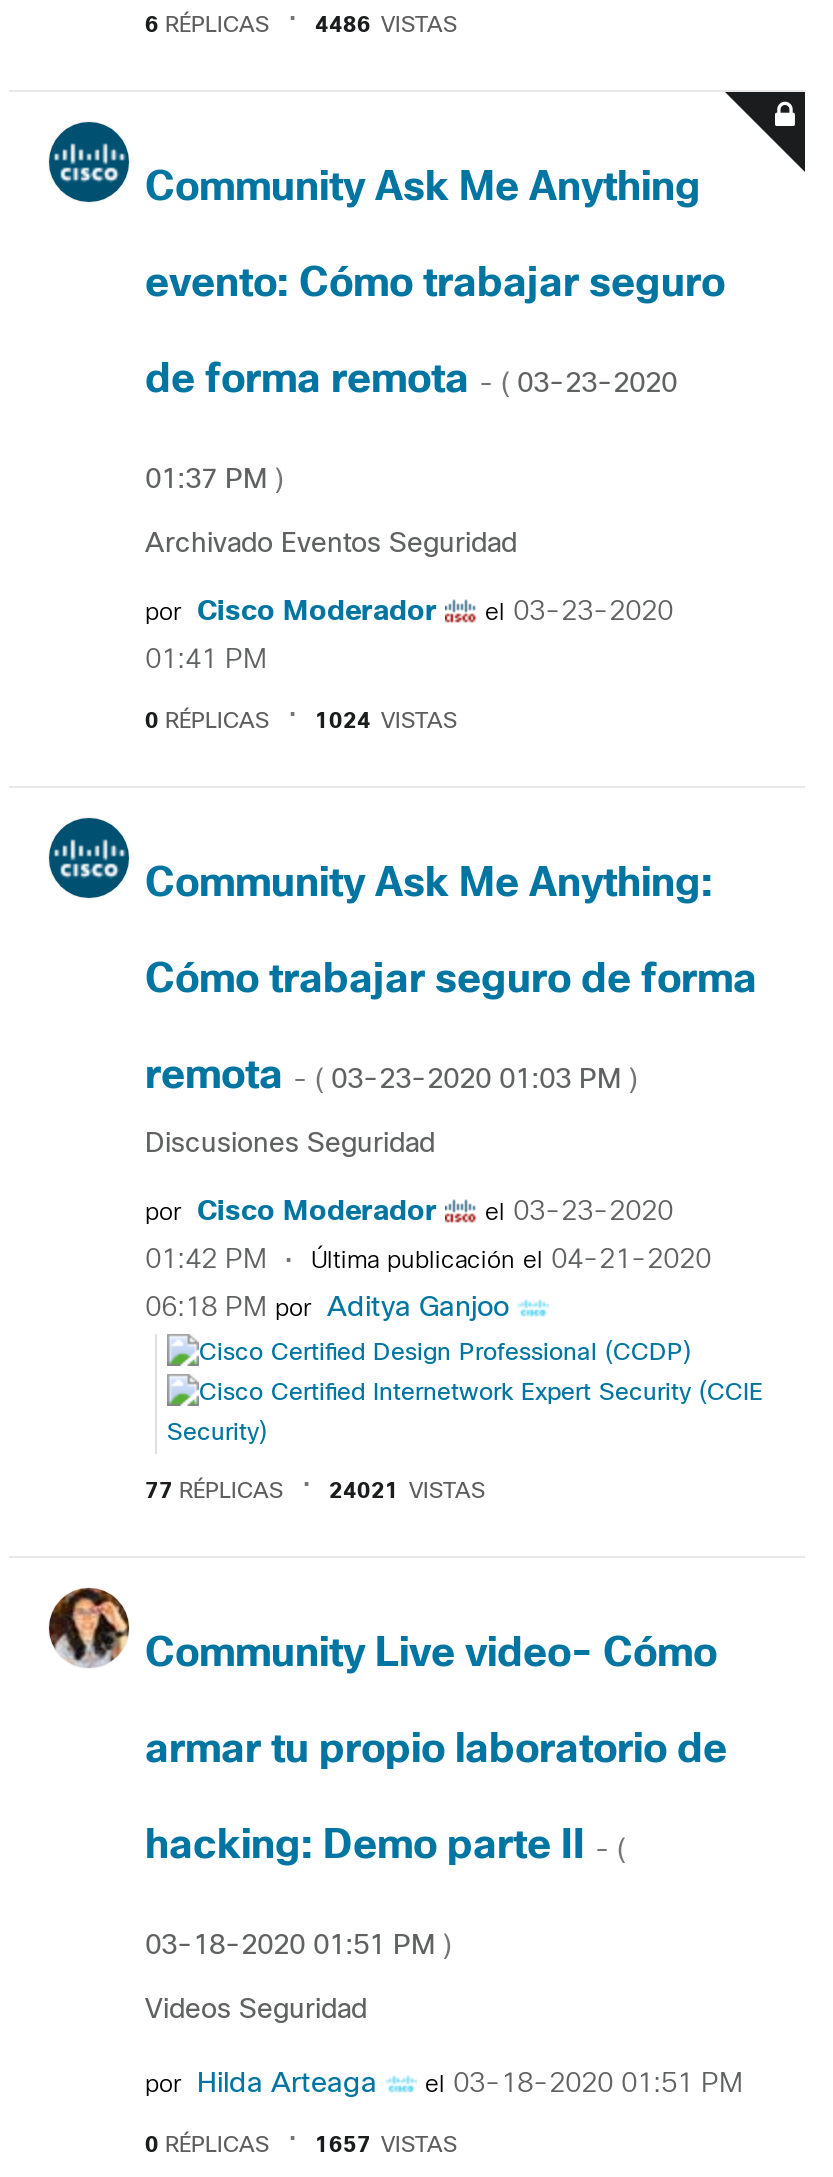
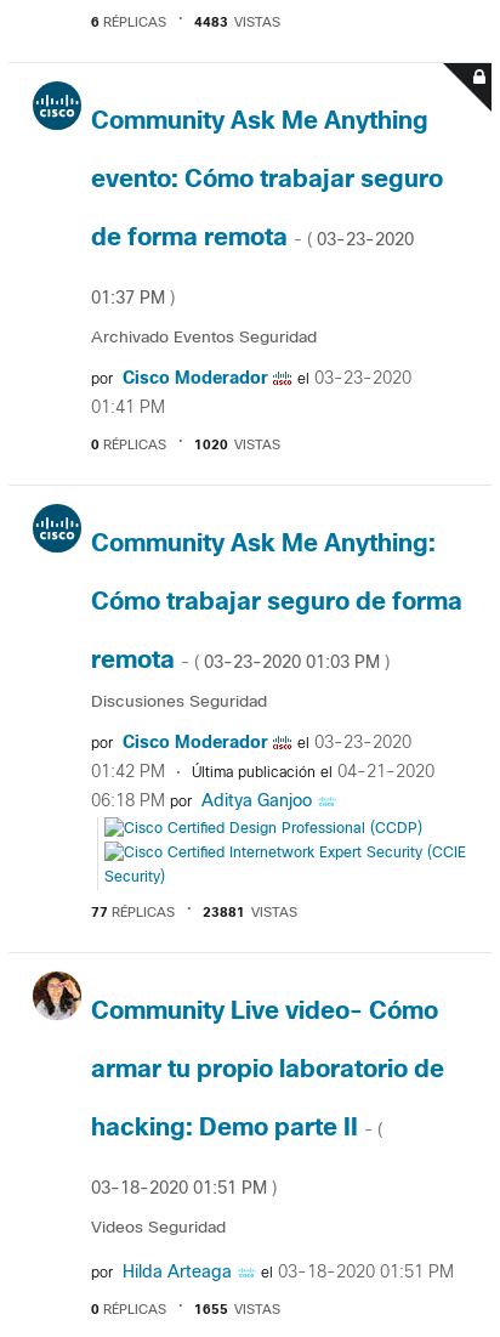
- 4486 VISTAS
+ 4483 VISTAS

- 1024 VISTAS
+ 1020 VISTAS

- 24021 VISTAS
+ 23881 VISTAS

- 1657 VISTAS
+ 1655 VISTAS
